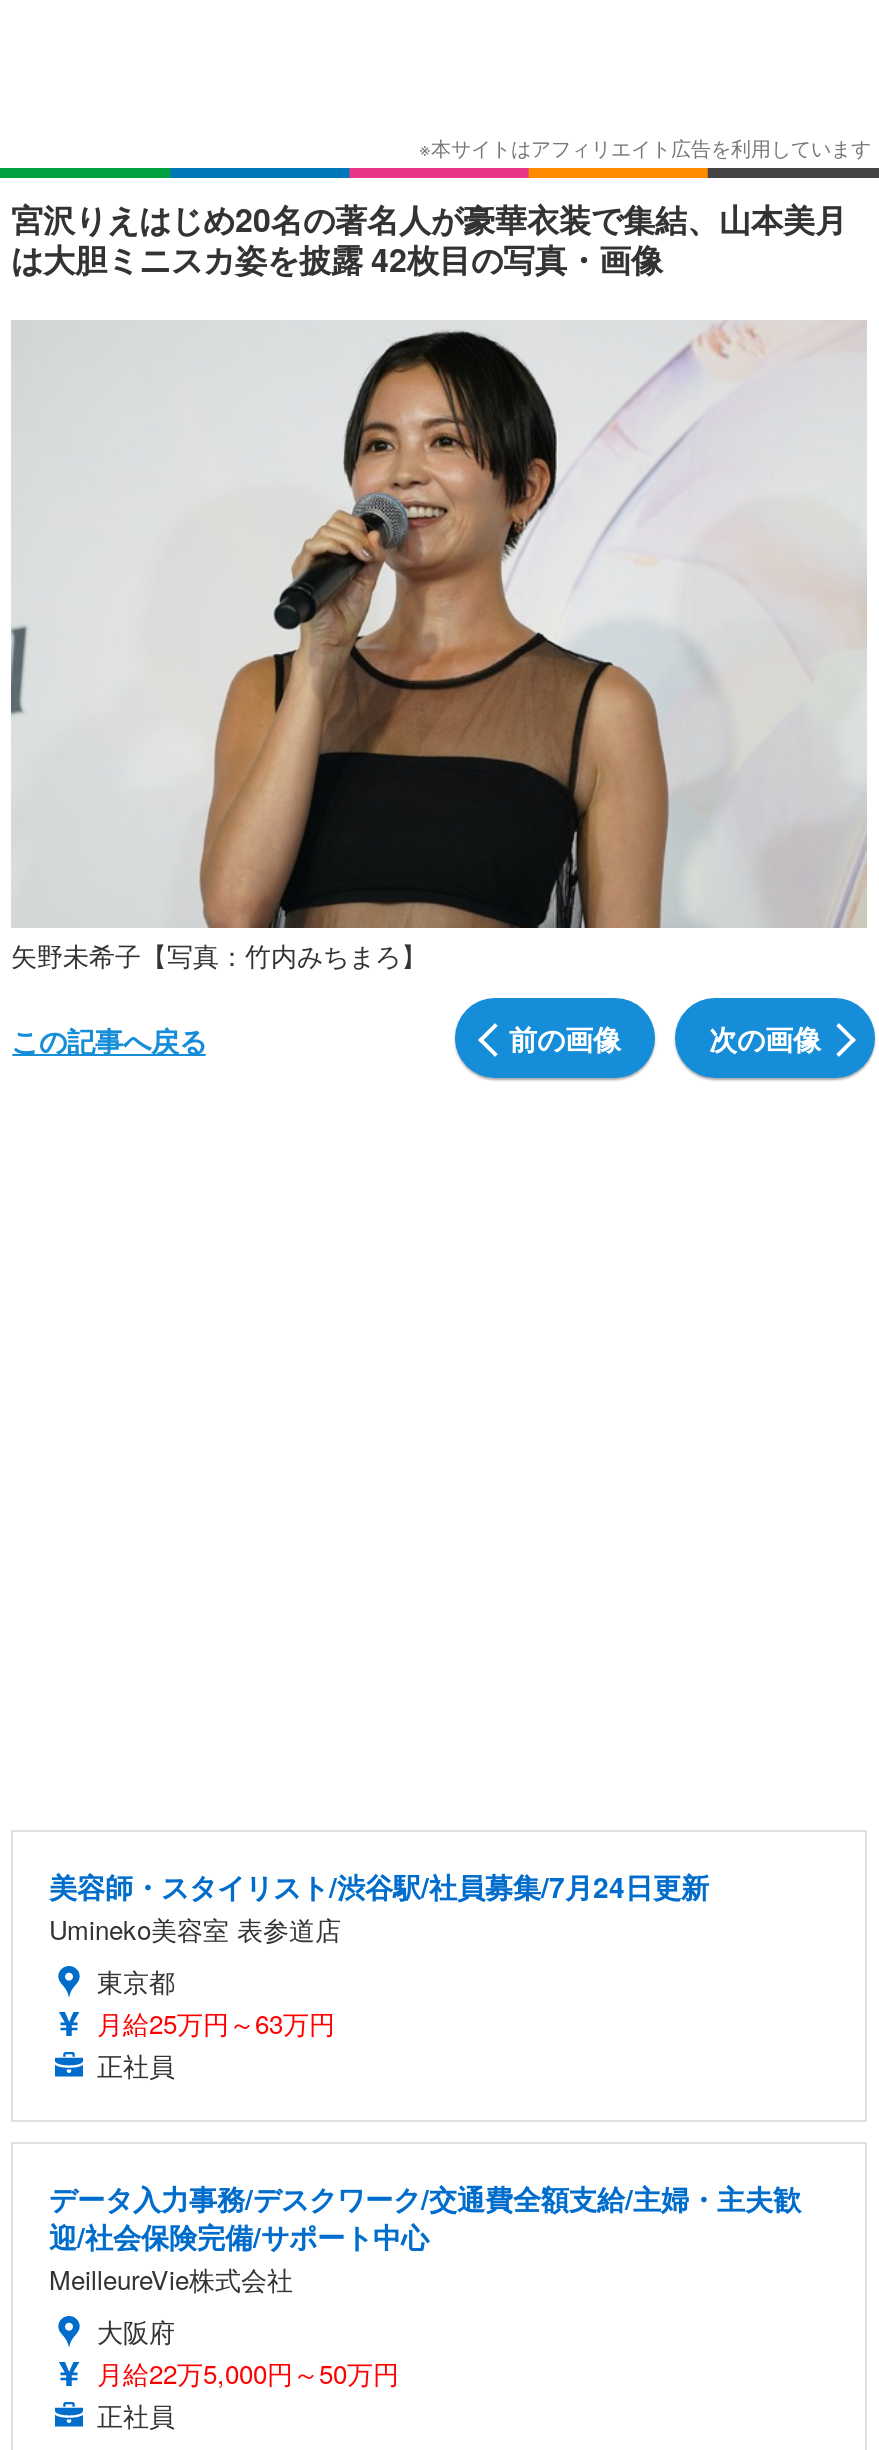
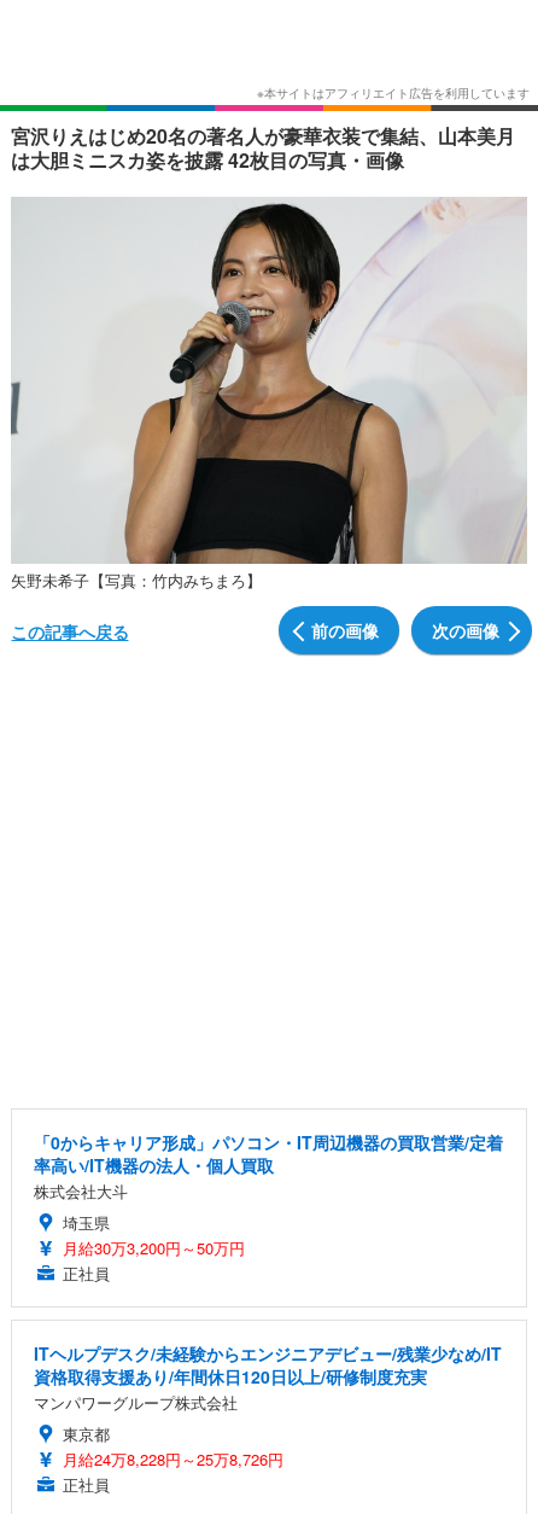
- 美容師・スタイリスト/渋谷駅/社員募集/7月24日更新
- Umineko美容室 表参道店
- 東京都
- 月給25万円～63万円
+ 「0からキャリア形成」パソコン・IT周辺機器の買取営業/定着
+ 率高い/IT機器の法人・個人買取
+ 株式会社大斗
+ 埼玉県
+ 月給30万3,200円～50万円

- データ入力事務/デスクワーク/交通費全額支給/主婦・主夫歓
- 迎/社会保険完備/サポート中心
- MeilleureVie株式会社
- 大阪府
- 月給22万5,000円～50万円
+ ITヘルプデスク/未経験からエンジニアデビュー/残業少なめ/IT
+ 資格取得支援あり/年間休日120日以上/研修制度充実
+ マンパワーグループ株式会社
+ 東京都
+ 月給24万8,228円～25万8,726円
